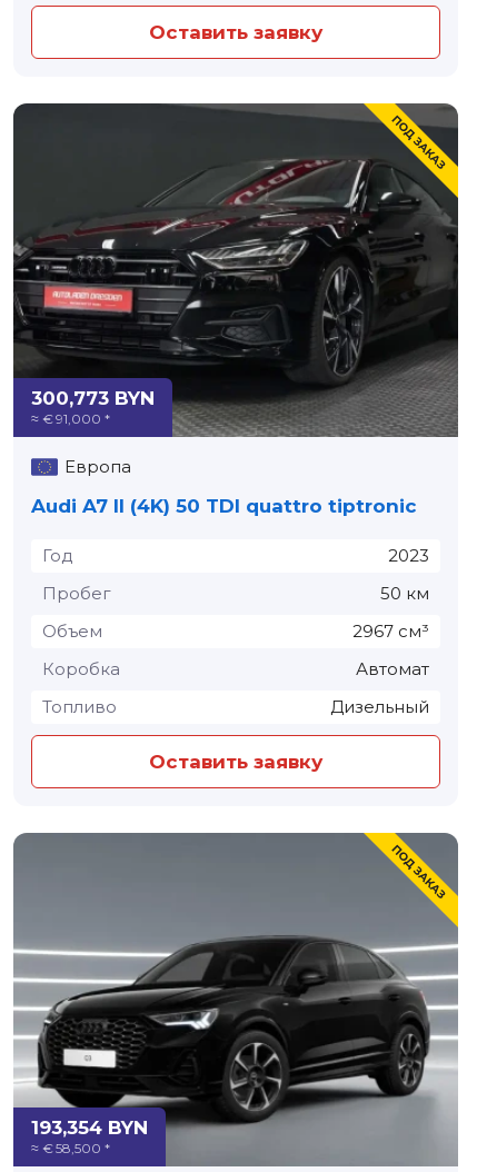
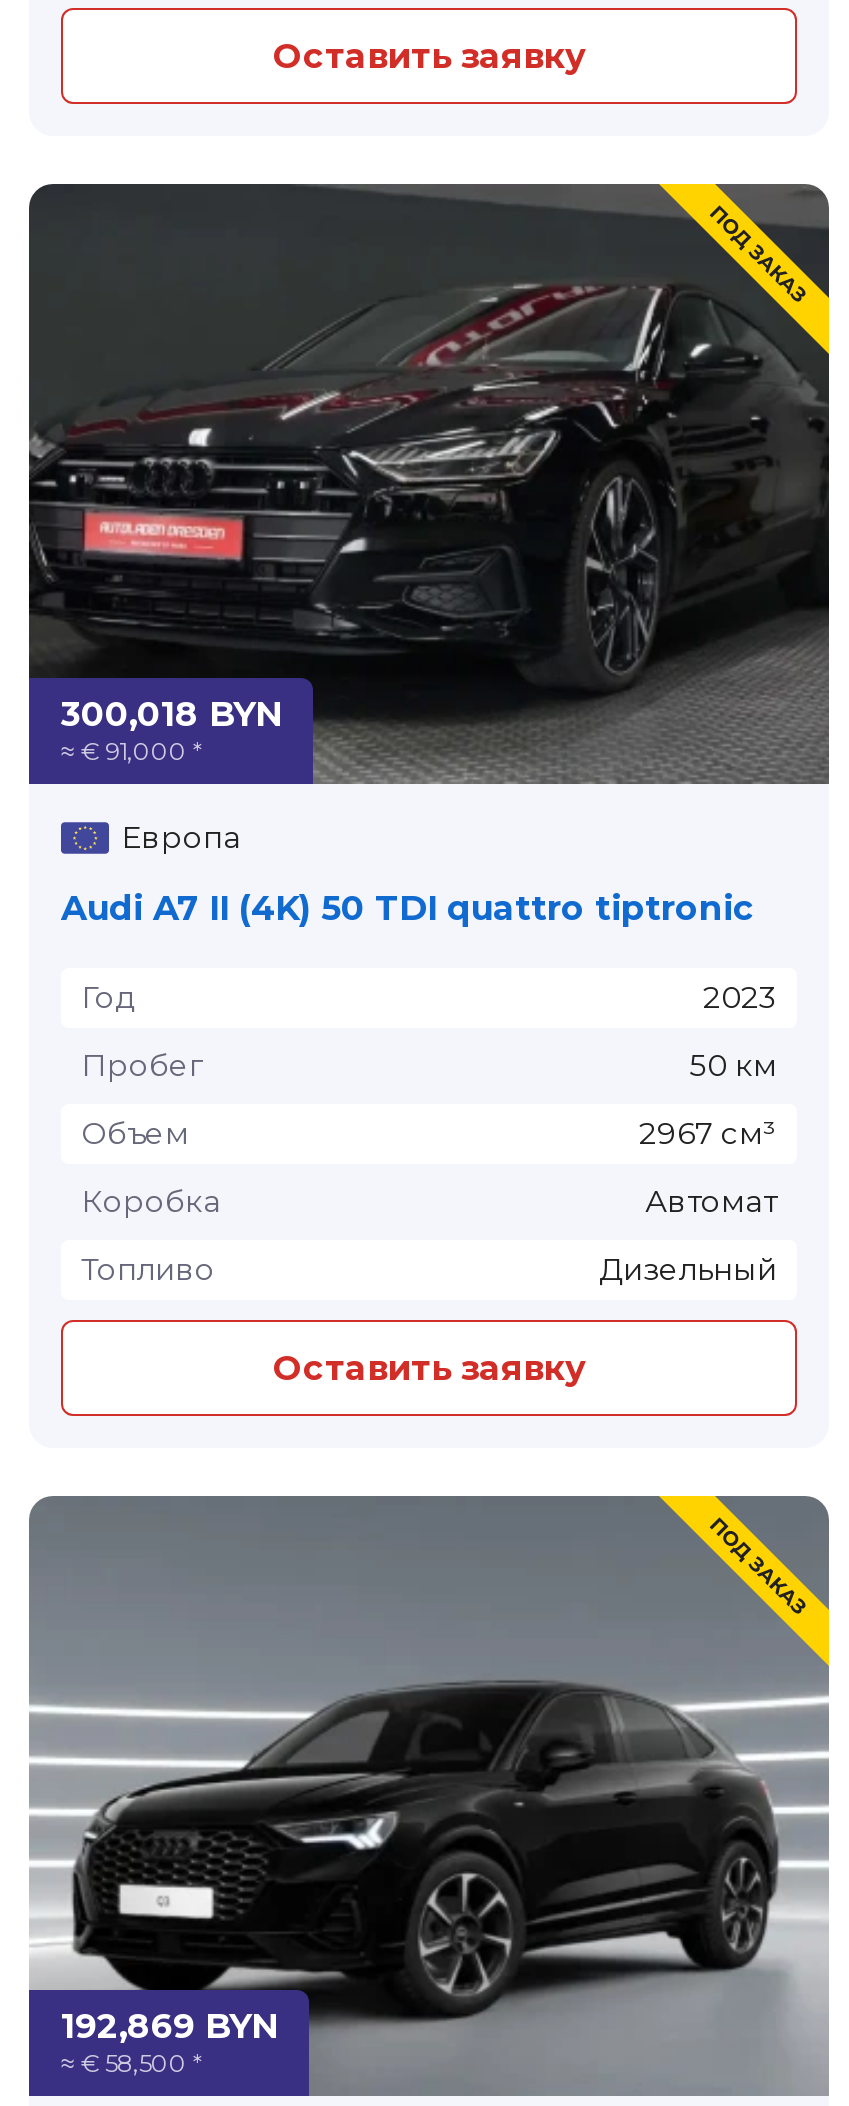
- 300,773 BYN
+ 300,018 BYN

- 193,354 BYN
+ 192,869 BYN
